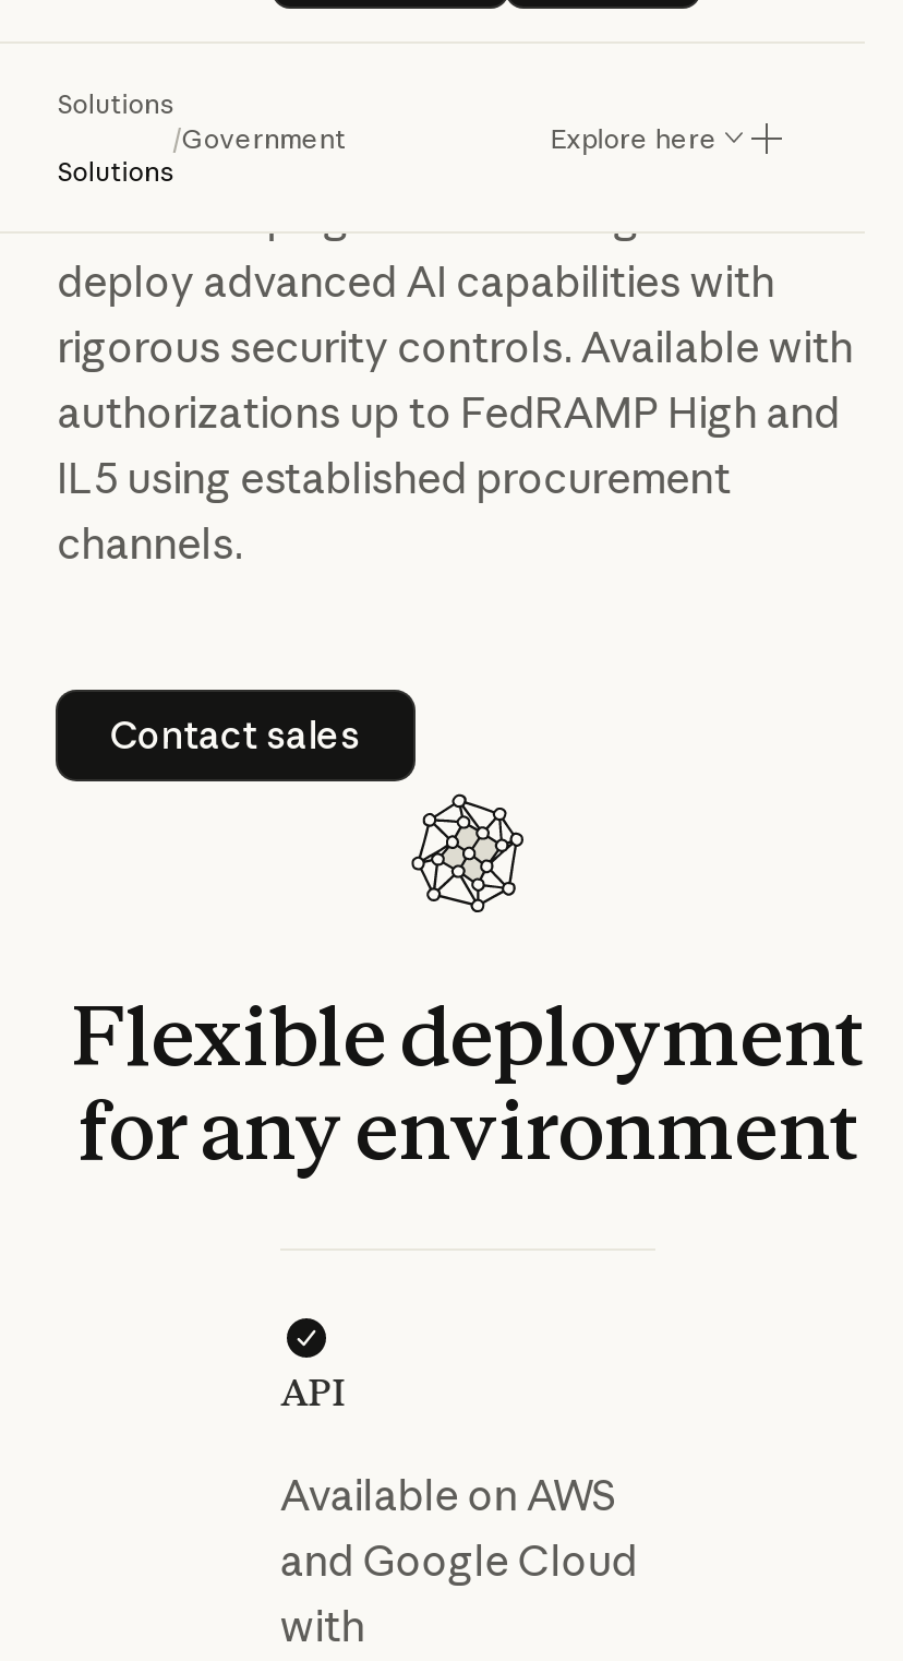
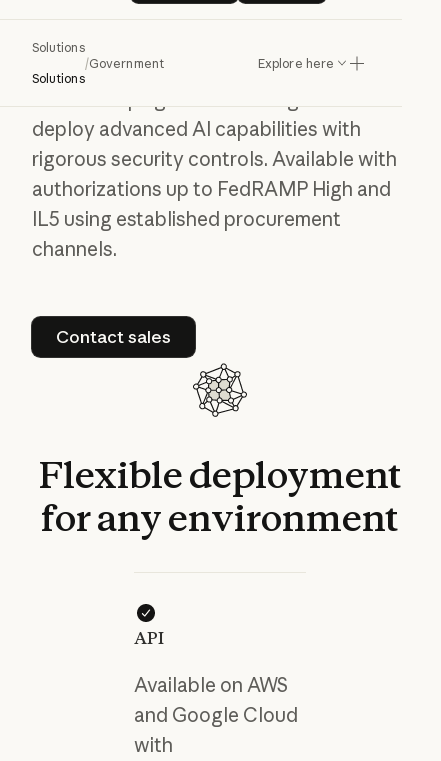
- [image]
+ [image]
